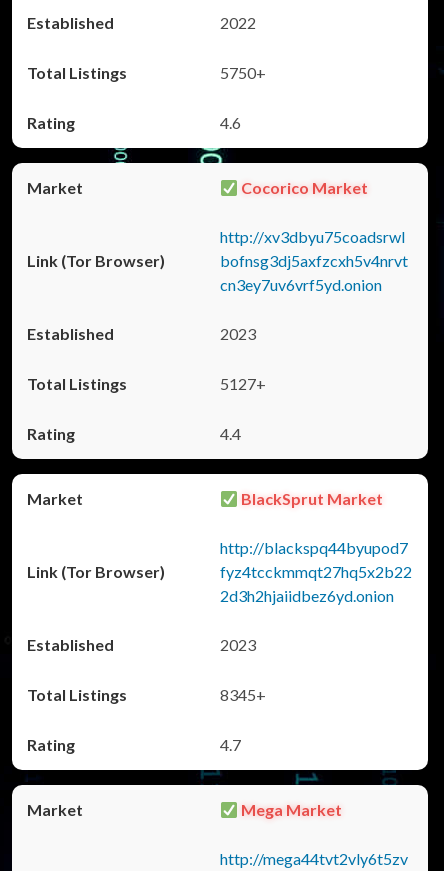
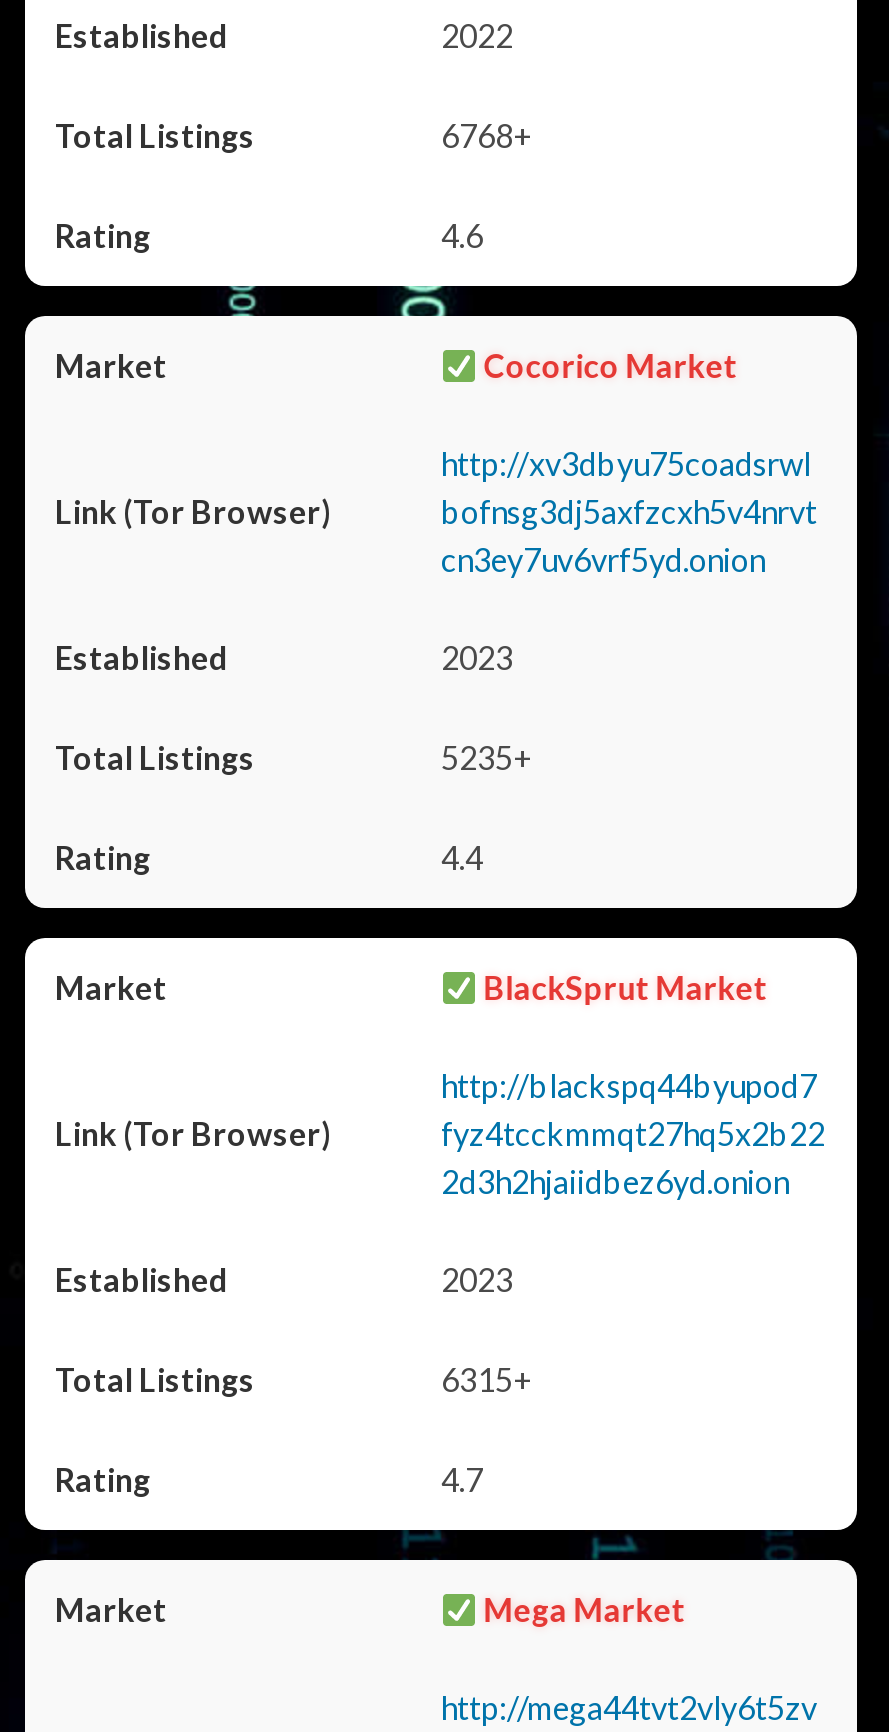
- 5750+
+ 6768+

- 5127+
+ 5235+

- 8345+
+ 6315+
